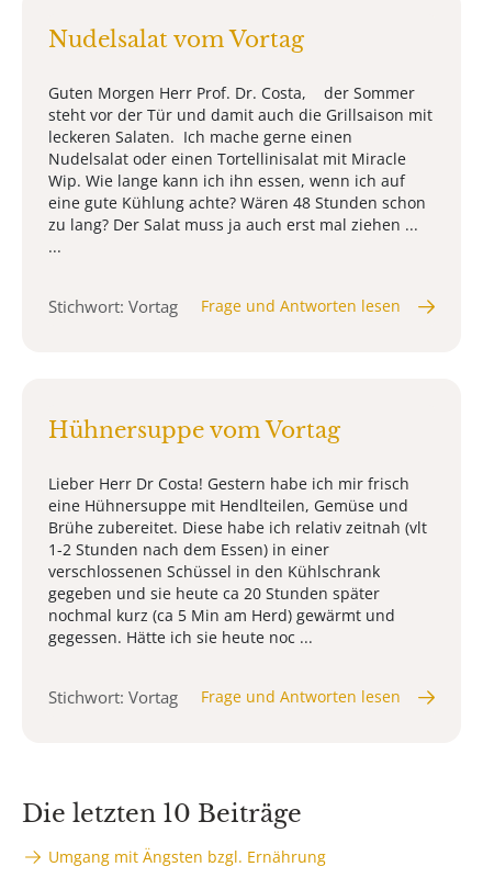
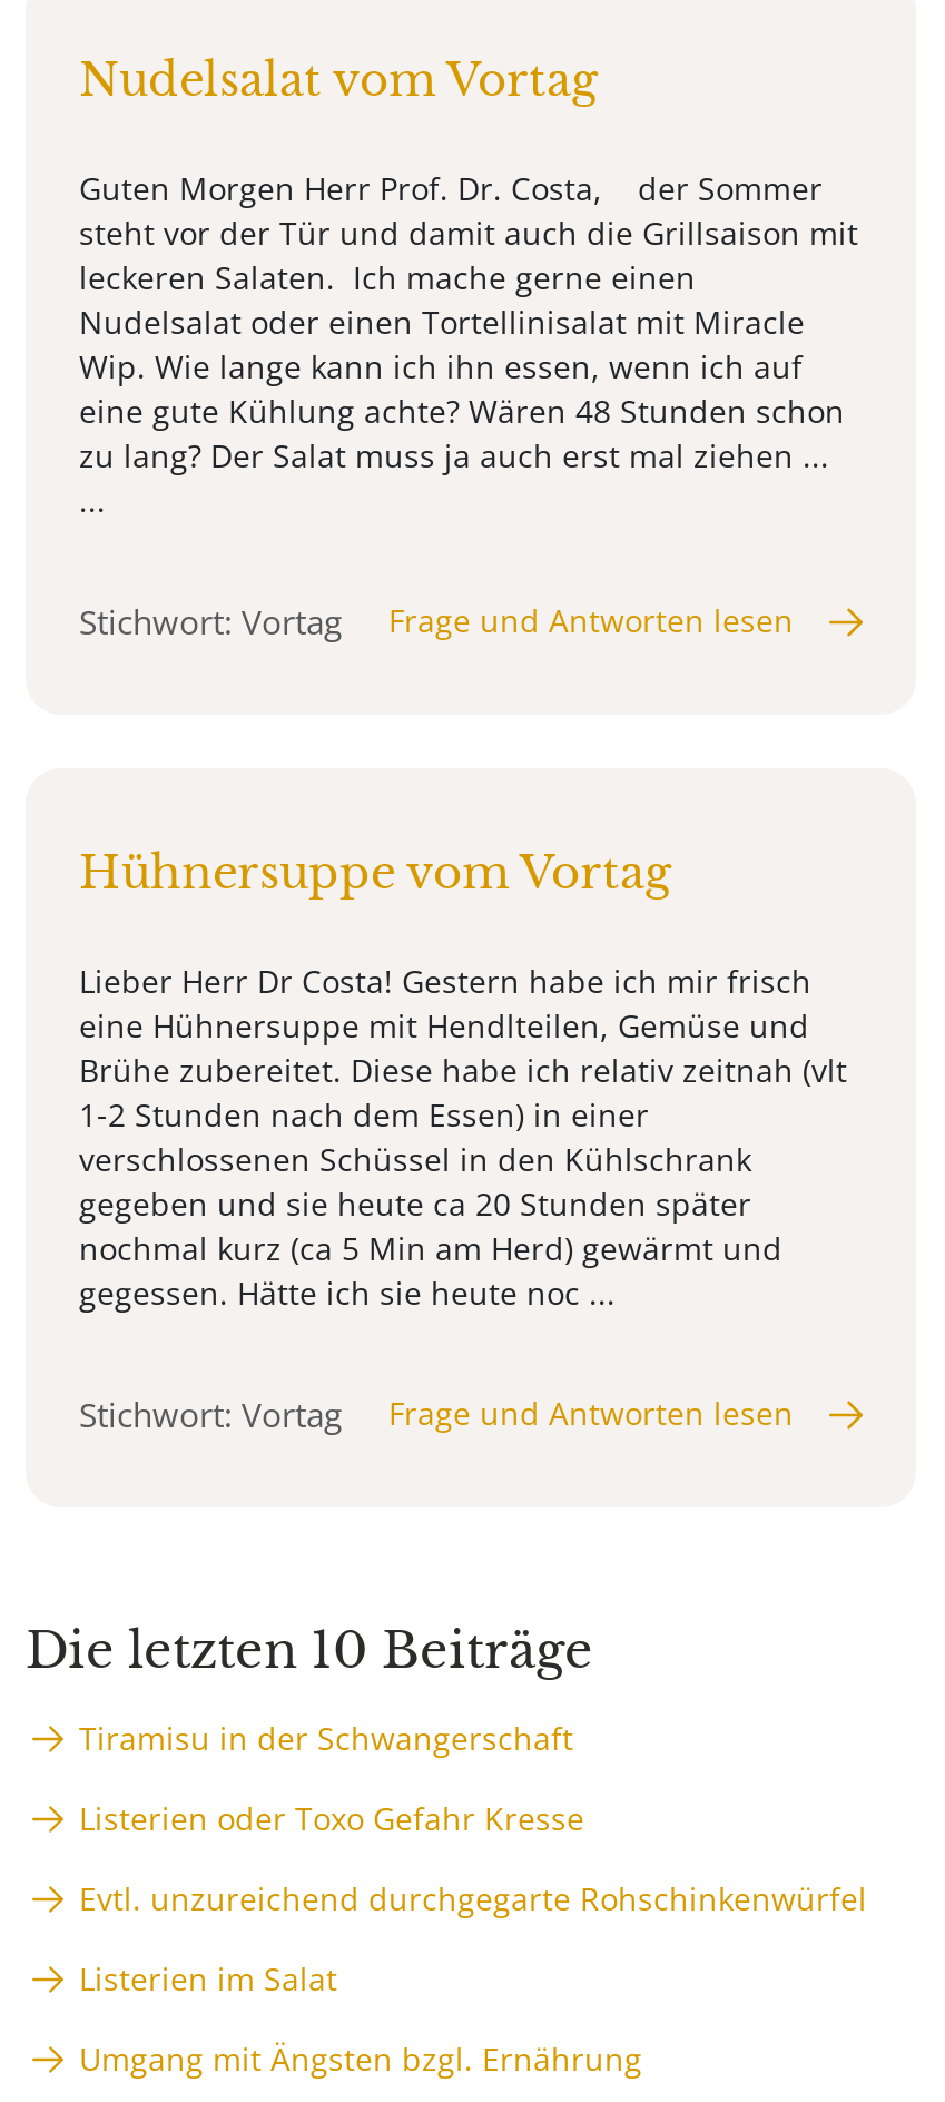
+ Tiramisu in der Schwangerschaft
+ Listerien oder Toxo Gefahr Kresse
+ Evtl. unzureichend durchgegarte Rohschinkenwürfel
+ Listerien im Salat
